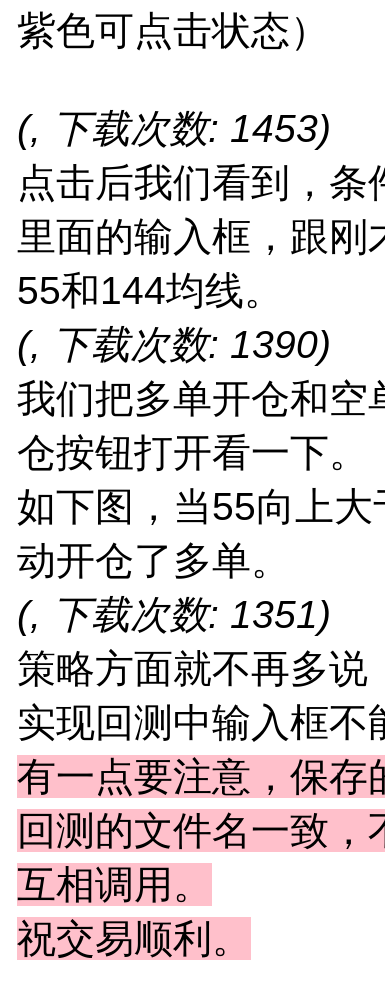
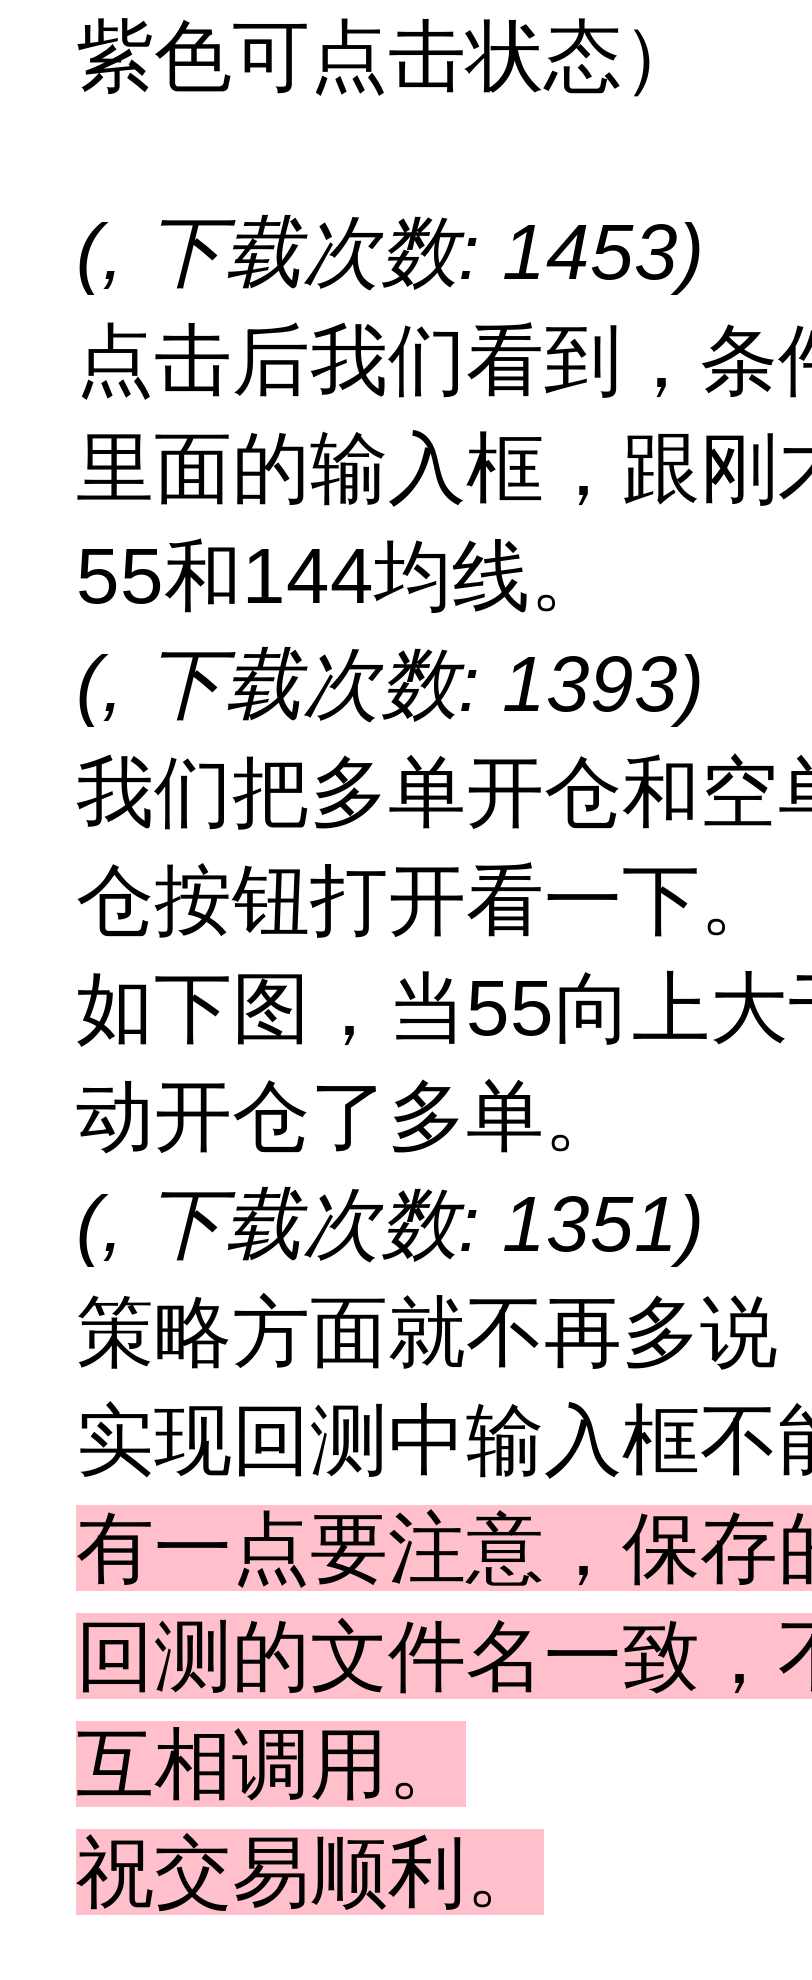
- (, 下载次数: 1390)
+ (, 下载次数: 1393)
